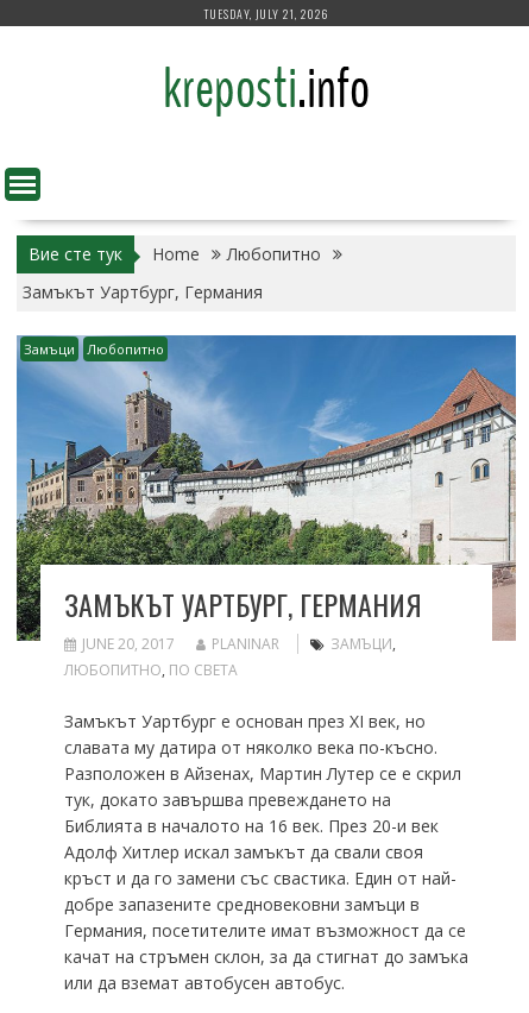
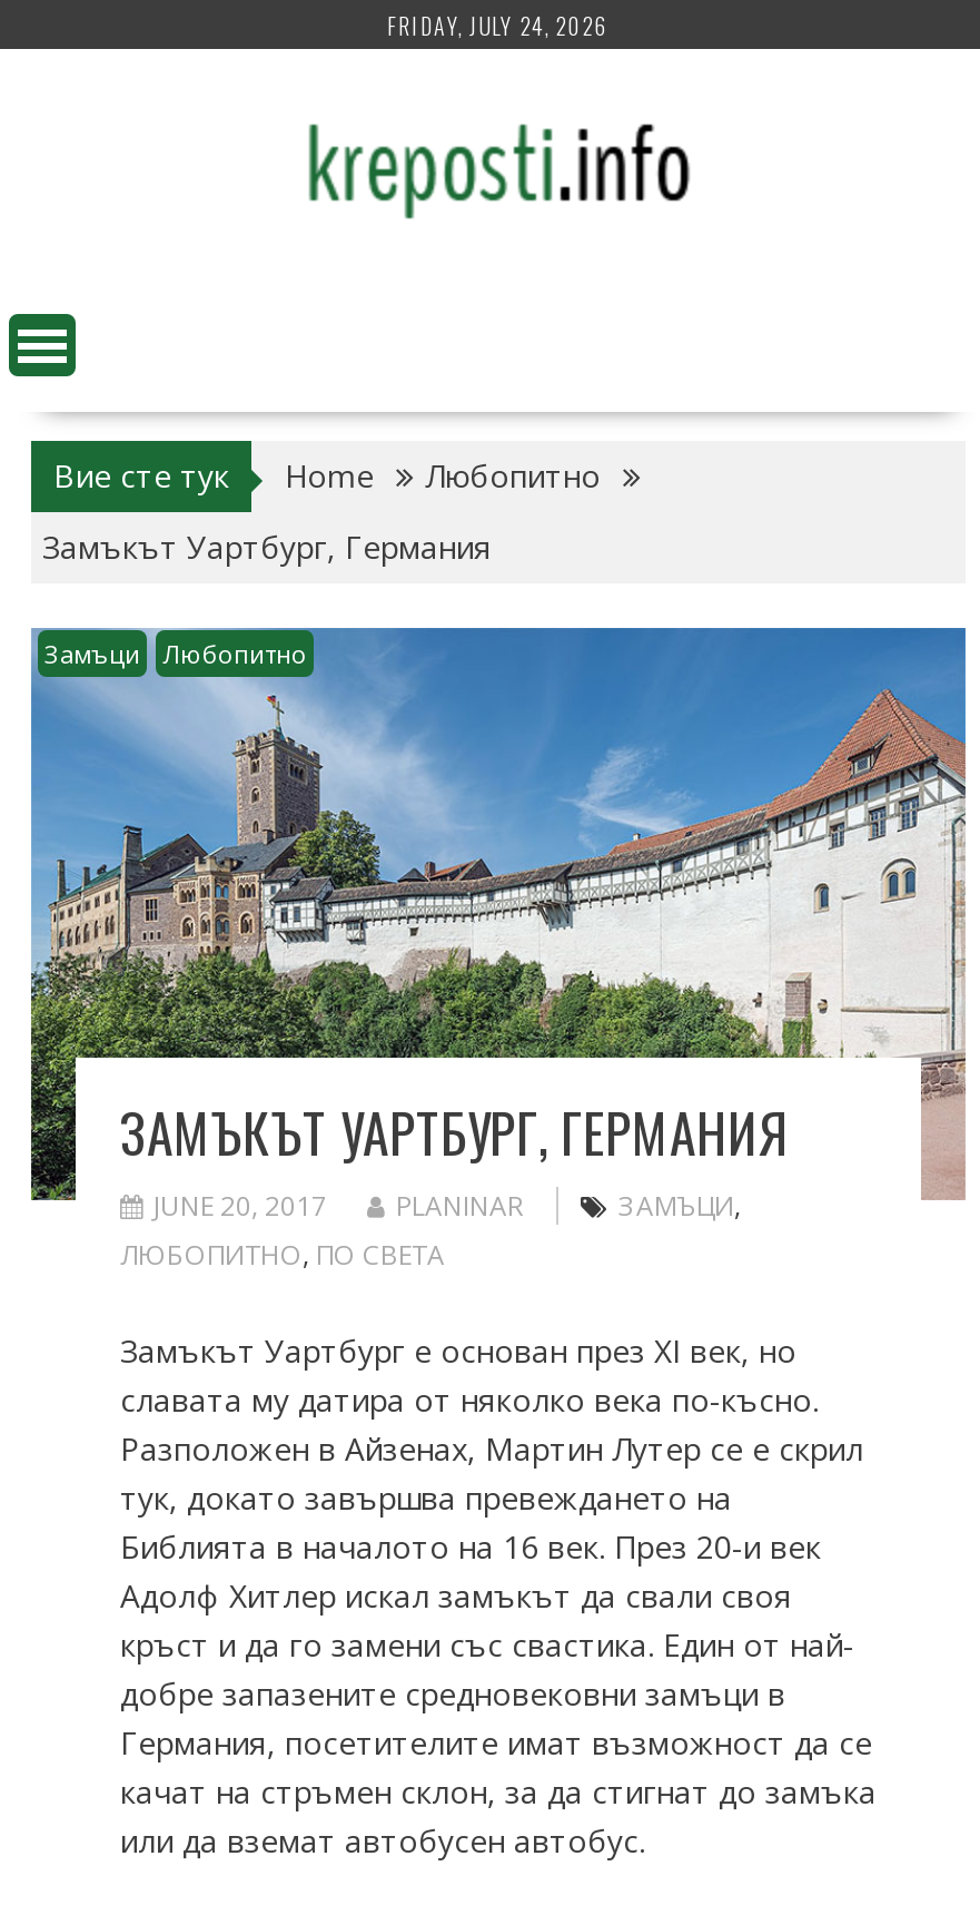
- TUESDAY, JULY 21, 2026
+ FRIDAY, JULY 24, 2026
